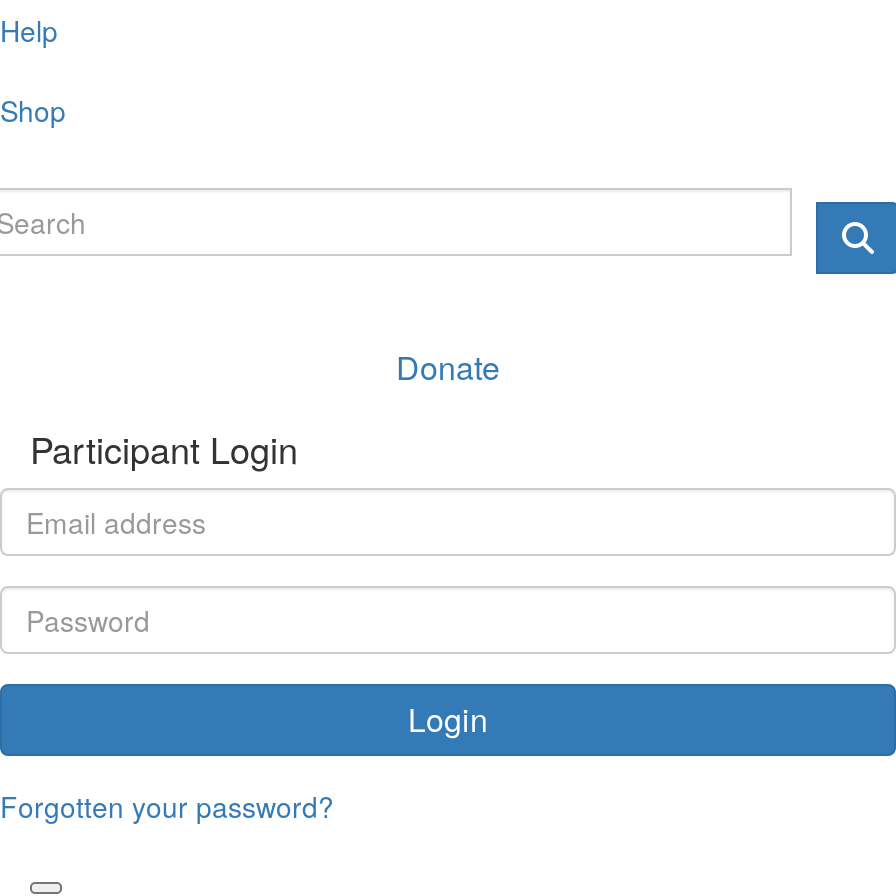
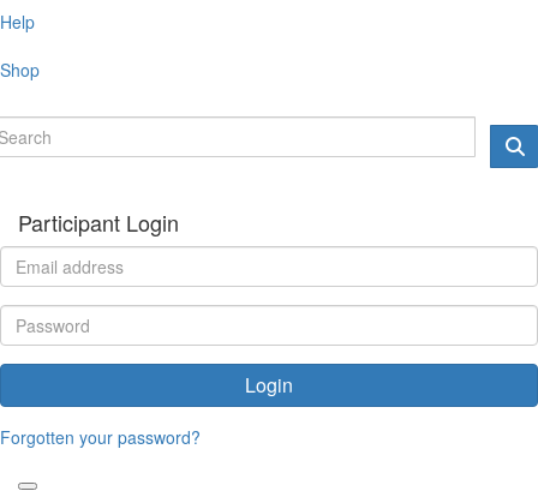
- Donate
